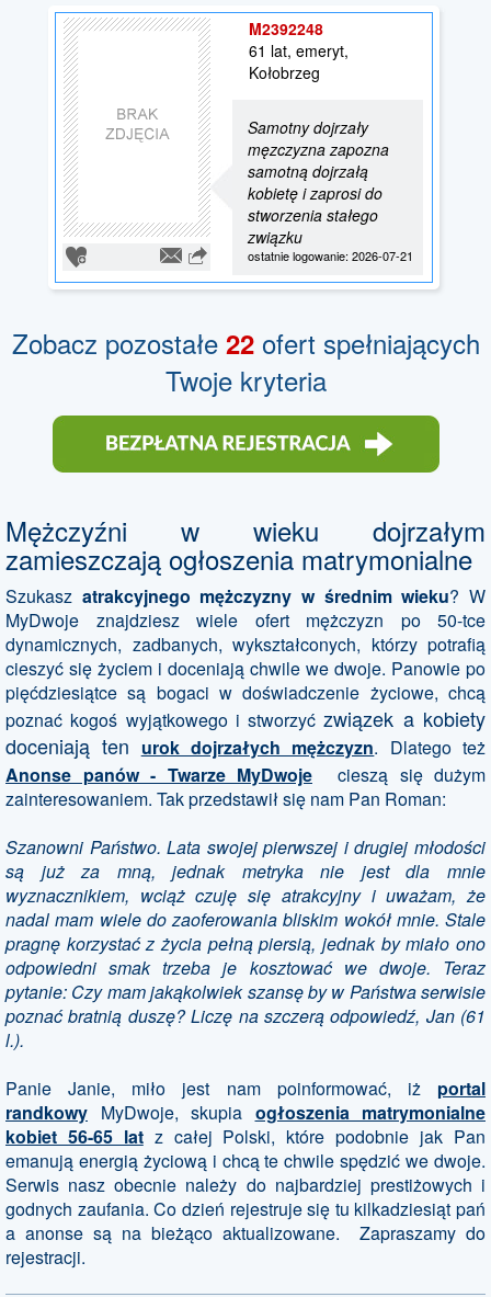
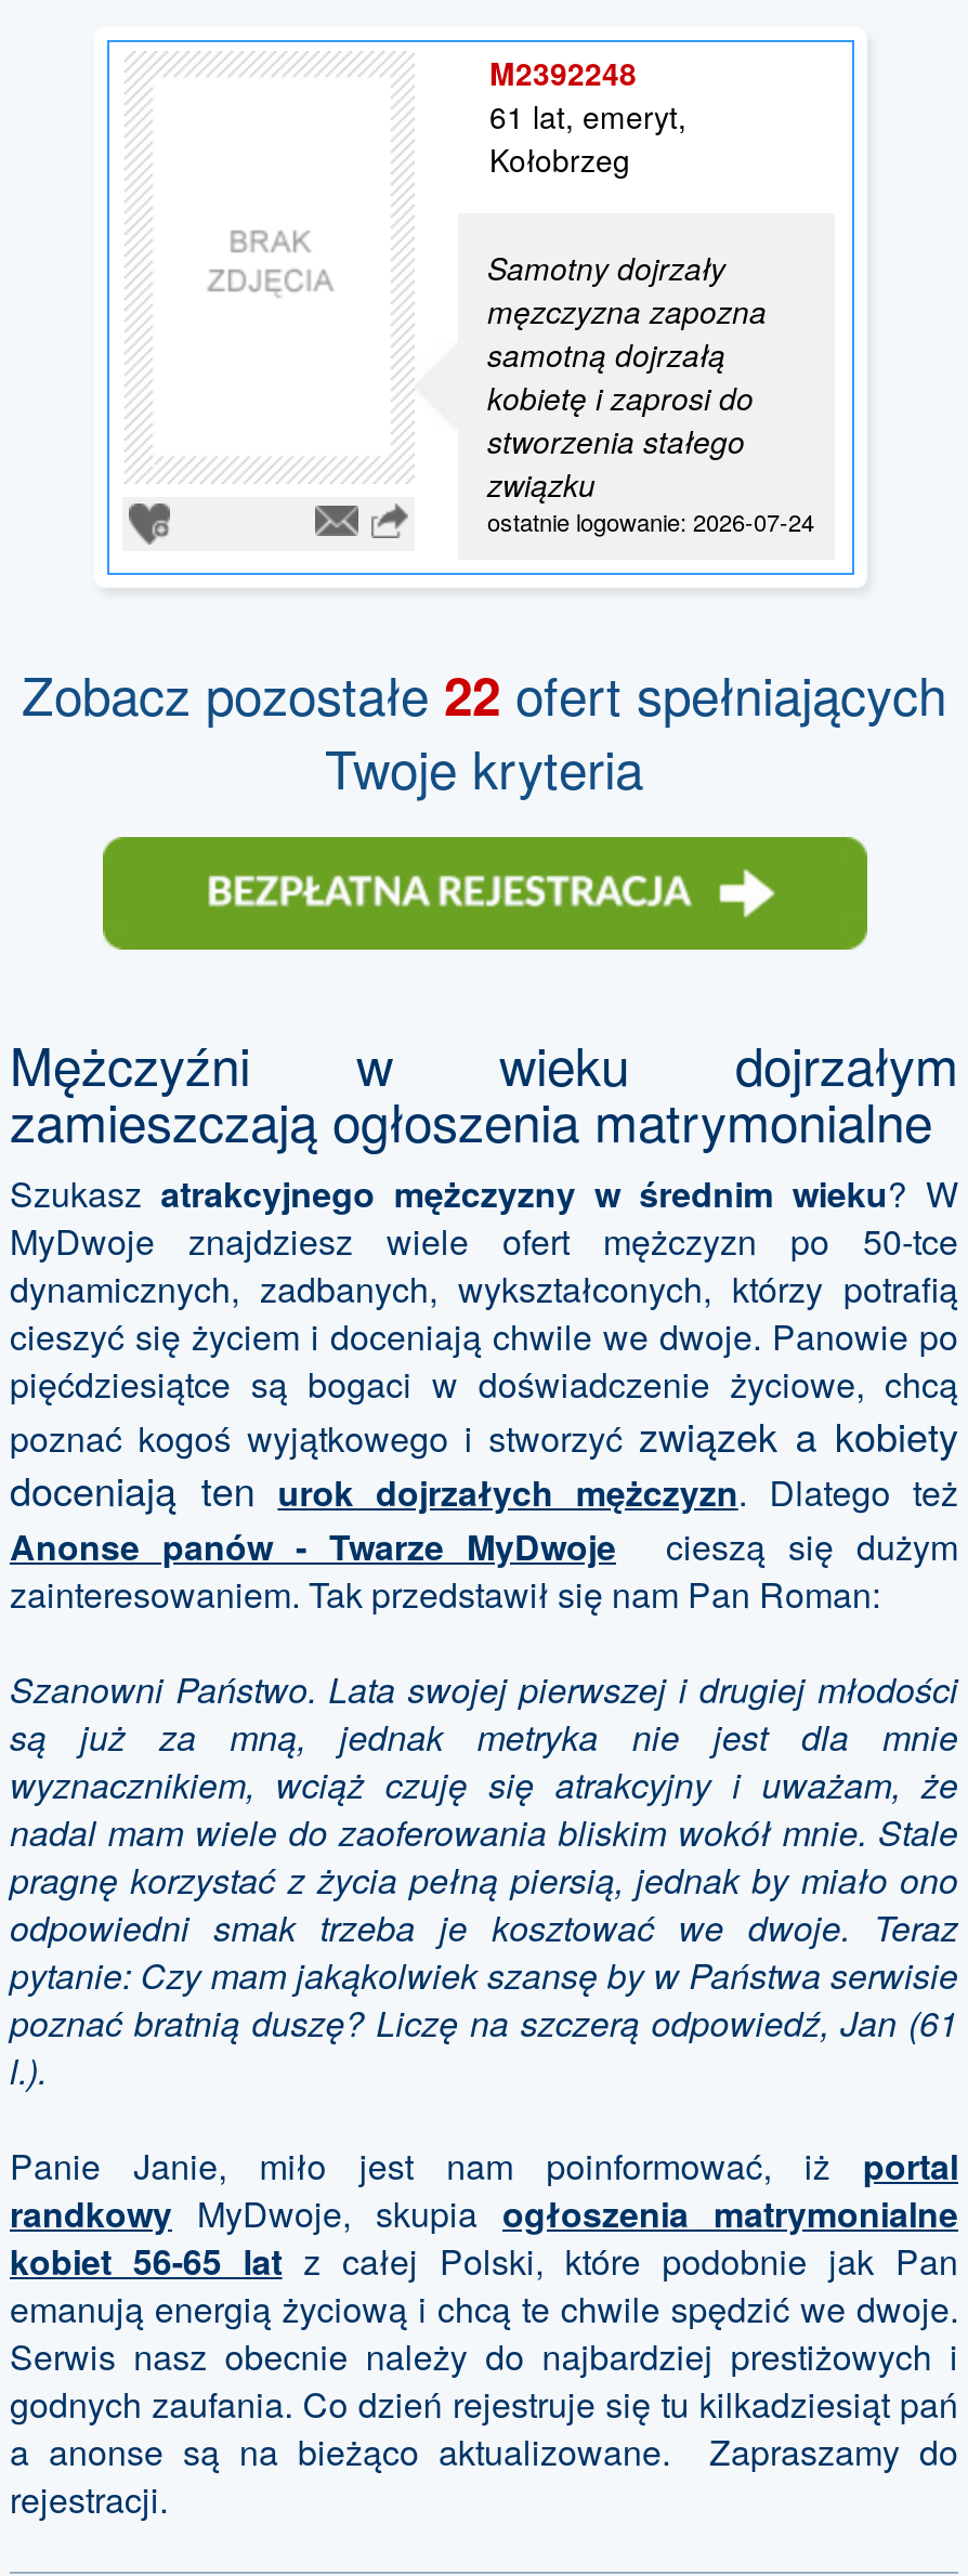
- ostatnie logowanie: 2026-07-21
+ ostatnie logowanie: 2026-07-24
